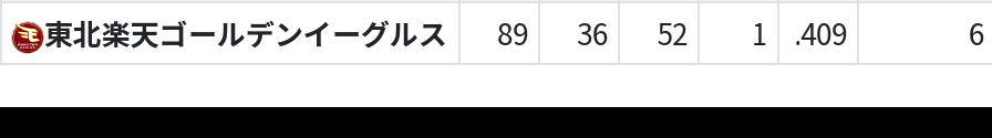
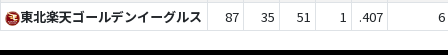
- 89
+ 87

- 36
+ 35

- 52
+ 51

- .409
+ .407
